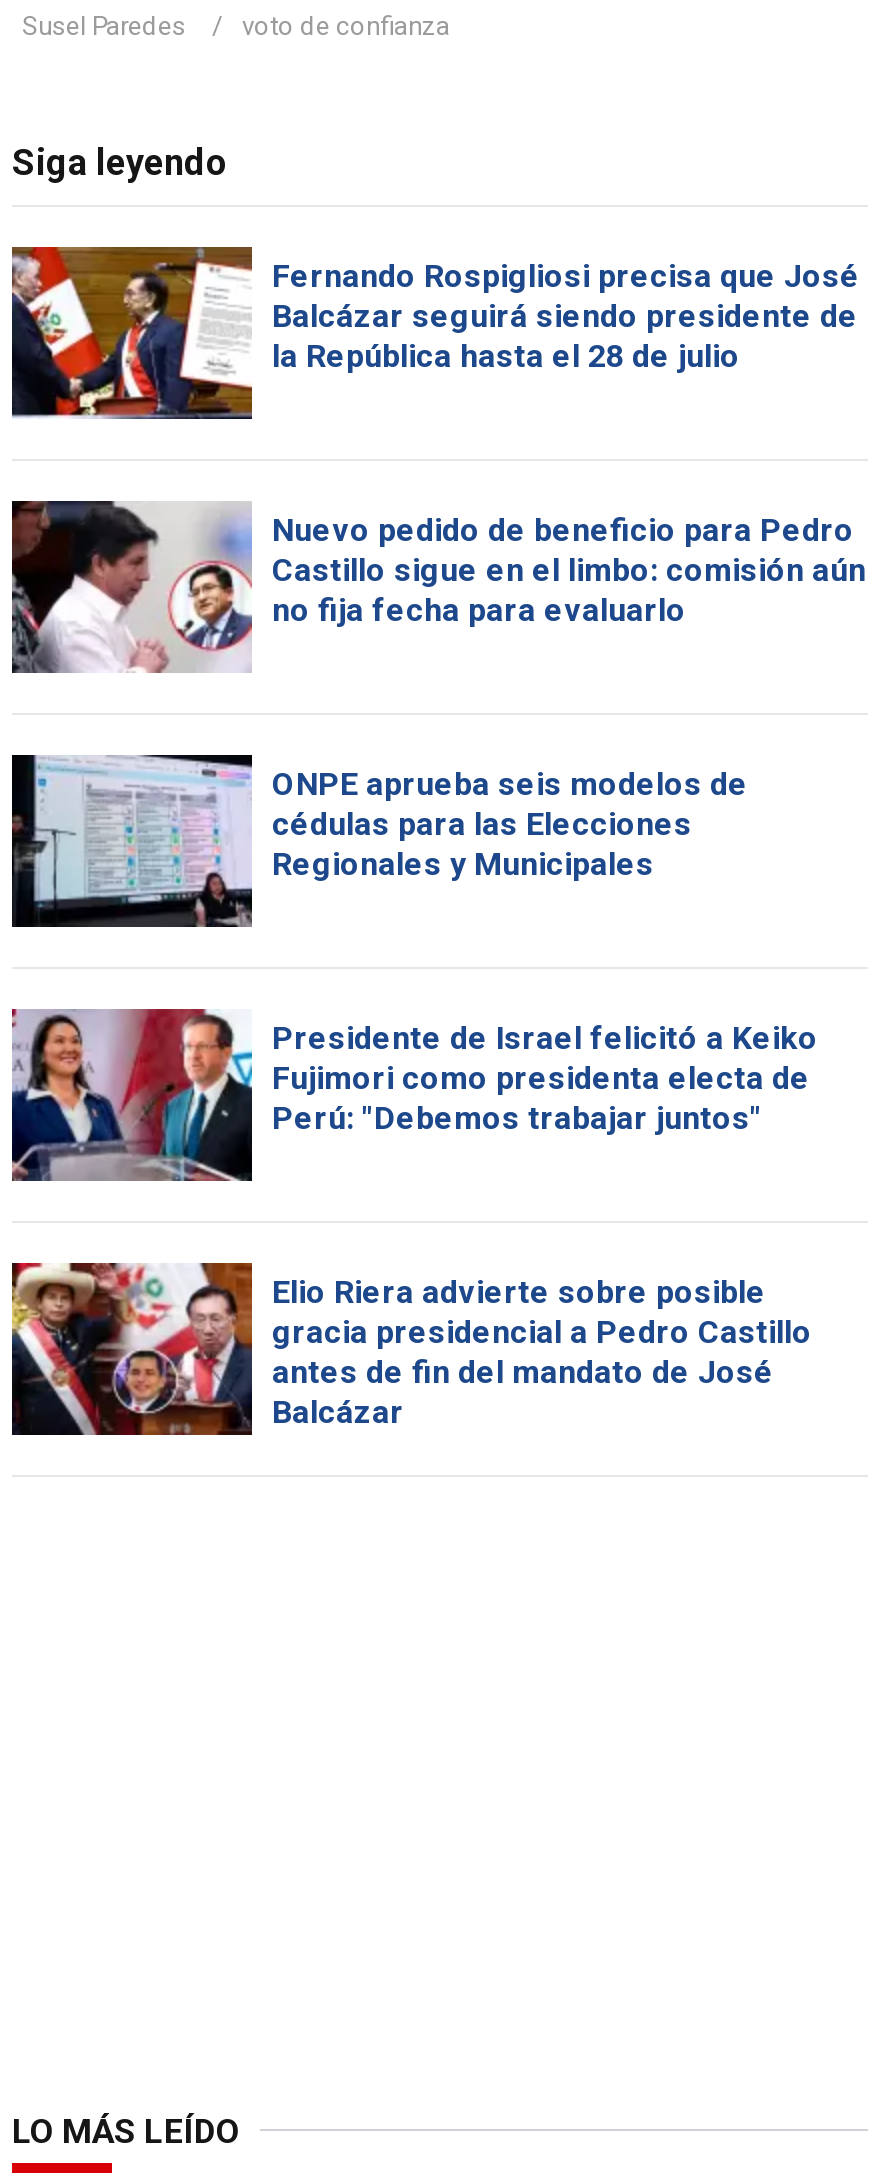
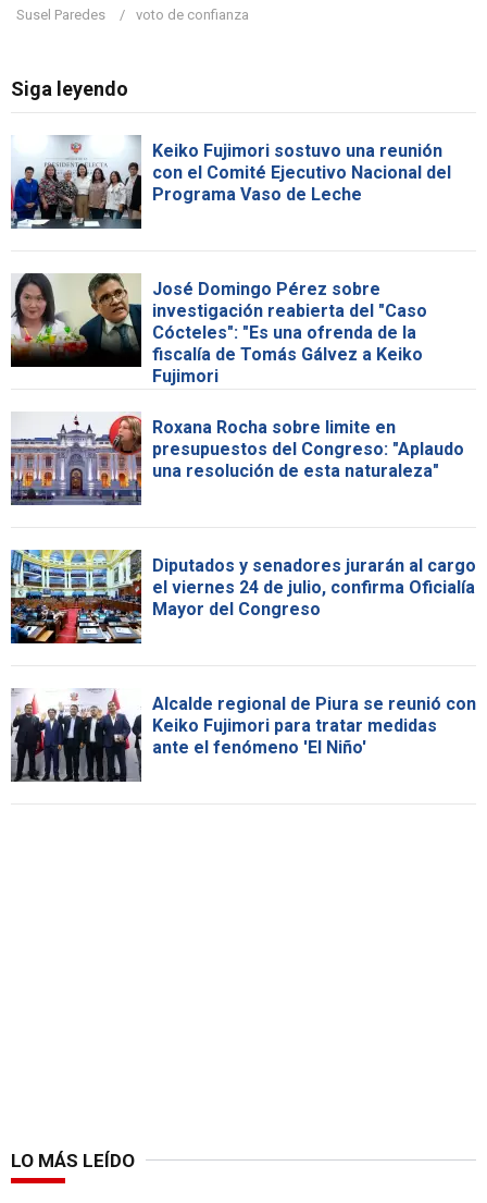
- [image]
- Fernando Rospigliosi precisa que José
- Balcázar seguirá siendo presidente de
- la República hasta el 28 de julio
+ [image]
+ Keiko Fujimori sostuvo una reunión
+ con el Comité Ejecutivo Nacional del
+ Programa Vaso de Leche

- [image]
- Nuevo pedido de beneficio para Pedro
- Castillo sigue en el limbo: comisión aún
- no fija fecha para evaluarlo
+ [image]
+ José Domingo Pérez sobre
+ investigación reabierta del "Caso
+ Cócteles": "Es una ofrenda de la
+ fiscalía de Tomás Gálvez a Keiko
+ Fujimori

- [image]
- ONPE aprueba seis modelos de
- cédulas para las Elecciones
- Regionales y Municipales
+ [image]
+ Roxana Rocha sobre limite en
+ presupuestos del Congreso: "Aplaudo
+ una resolución de esta naturaleza"

- [image]
- Presidente de Israel felicitó a Keiko
- Fujimori como presidenta electa de
- Perú: "Debemos trabajar juntos"
+ [image]
+ Diputados y senadores jurarán al cargo
+ el viernes 24 de julio, confirma Oficialía
+ Mayor del Congreso

- [image]
- Elio Riera advierte sobre posible
- gracia presidencial a Pedro Castillo
- antes de fin del mandato de José
- Balcázar
+ [image]
+ Alcalde regional de Piura se reunió con
+ Keiko Fujimori para tratar medidas
+ ante el fenómeno 'El Niño'
